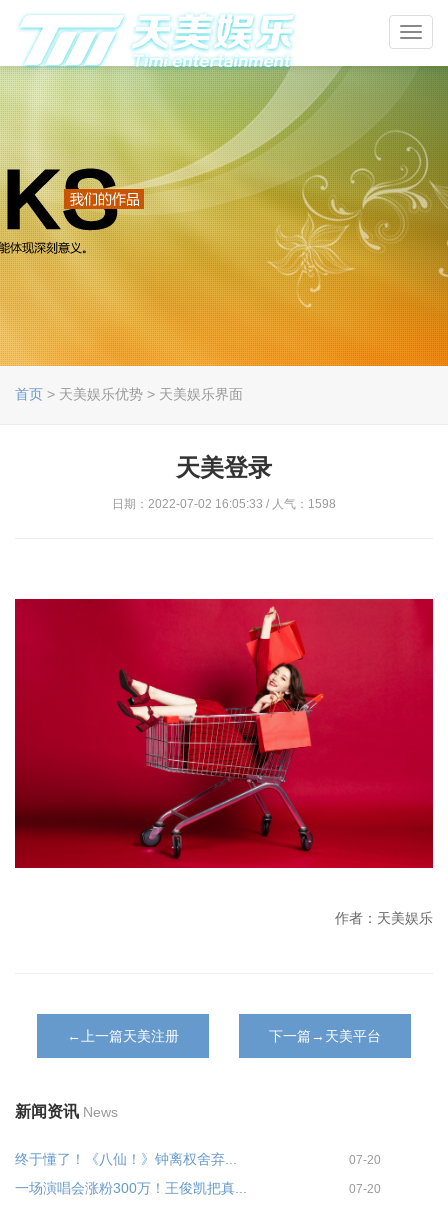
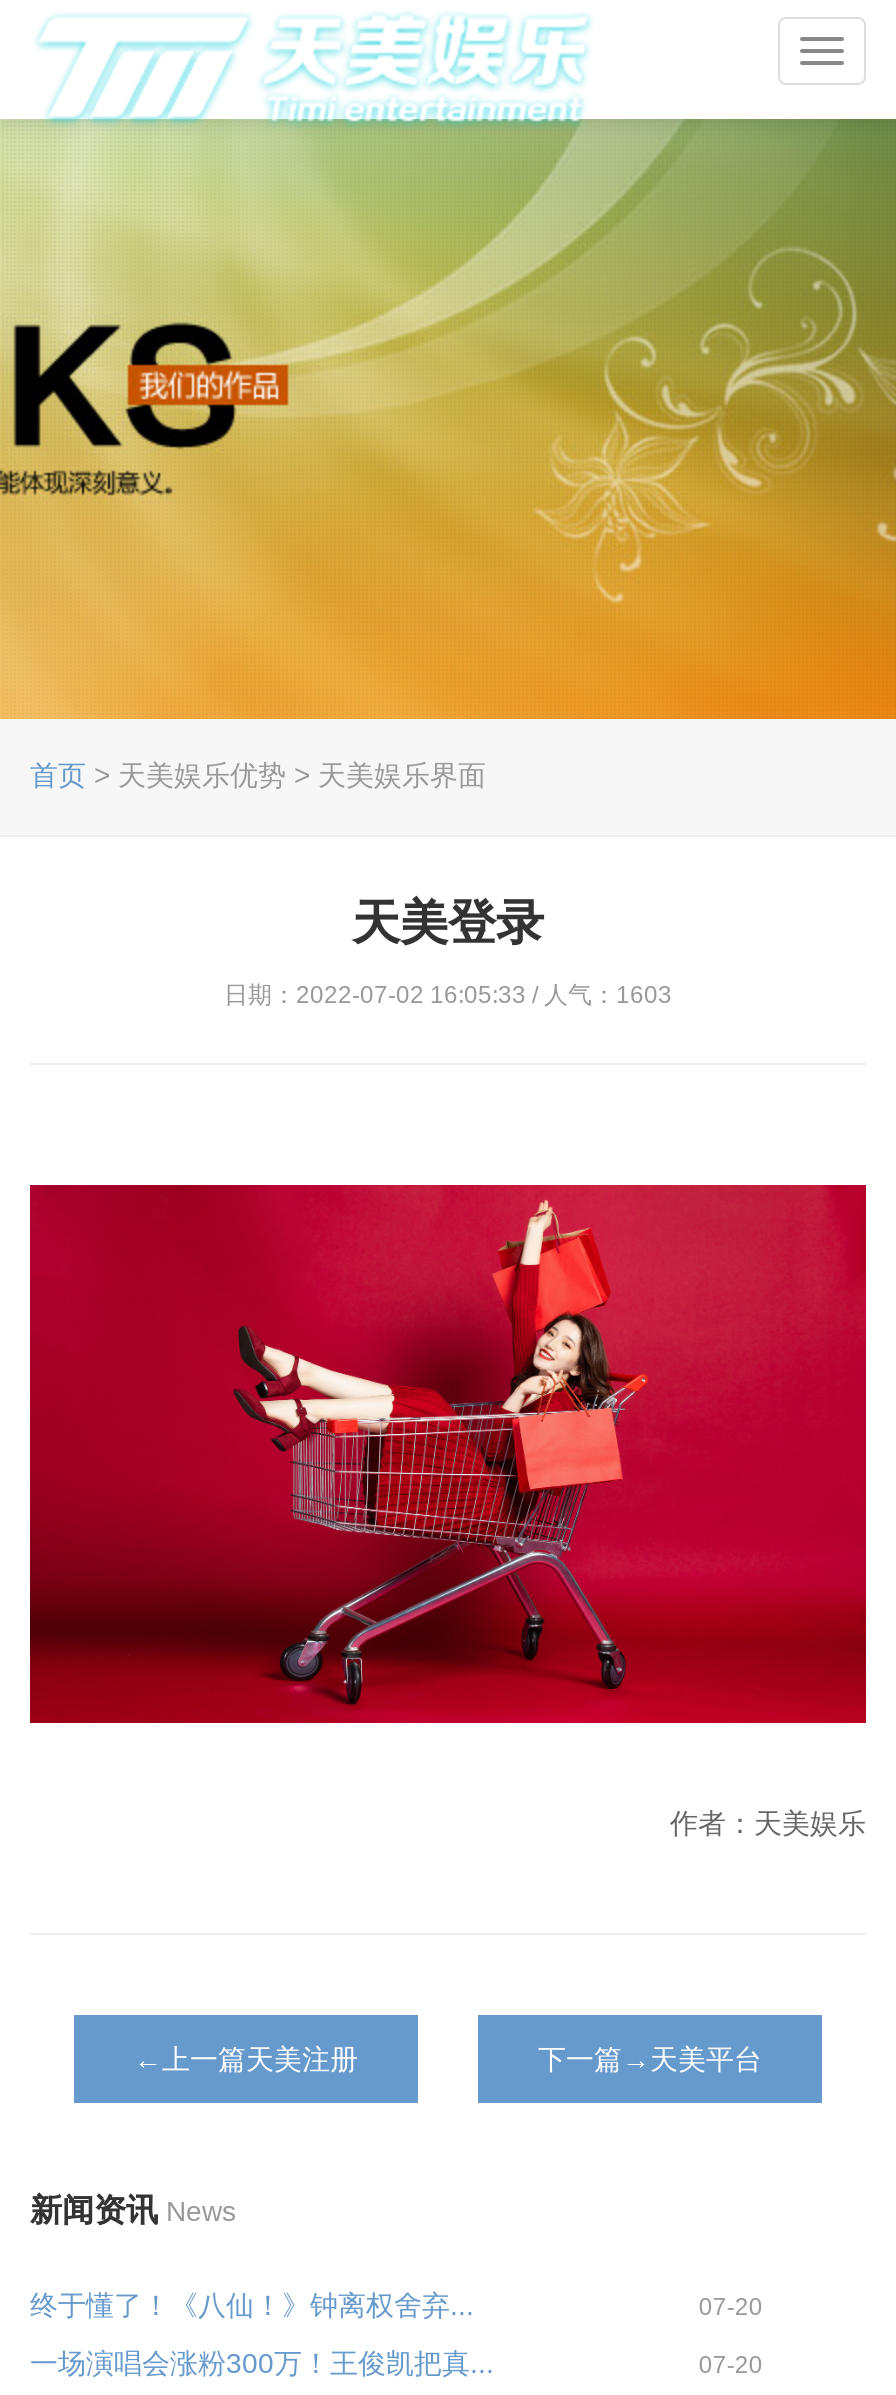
- 日期：2022-07-02 16:05:33 / 人气：1598
+ 日期：2022-07-02 16:05:33 / 人气：1603
